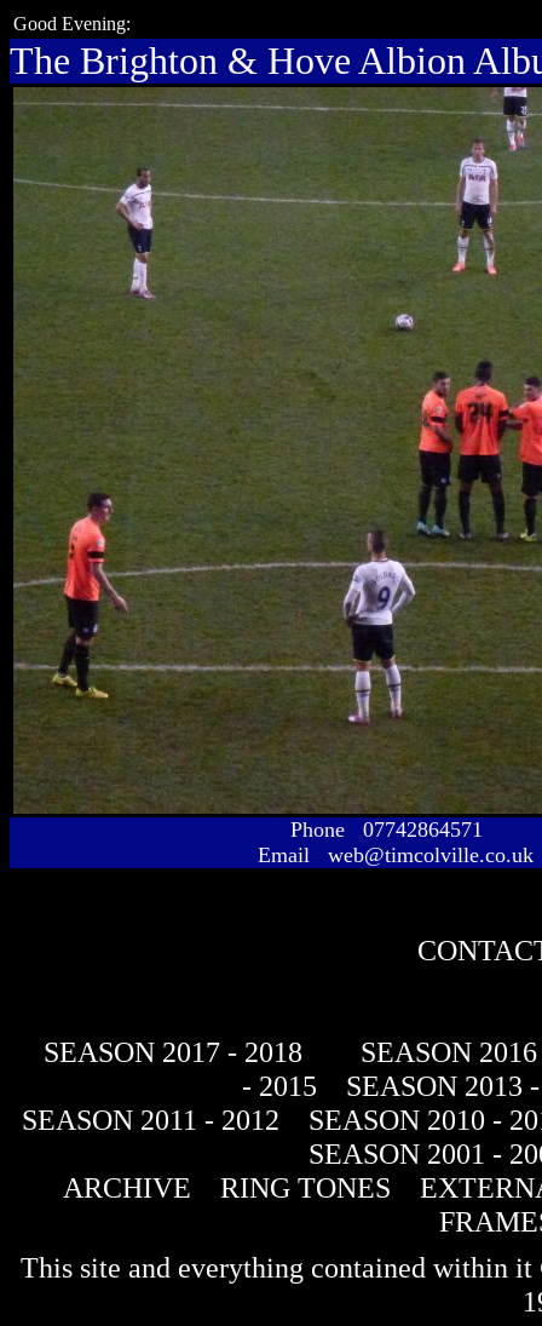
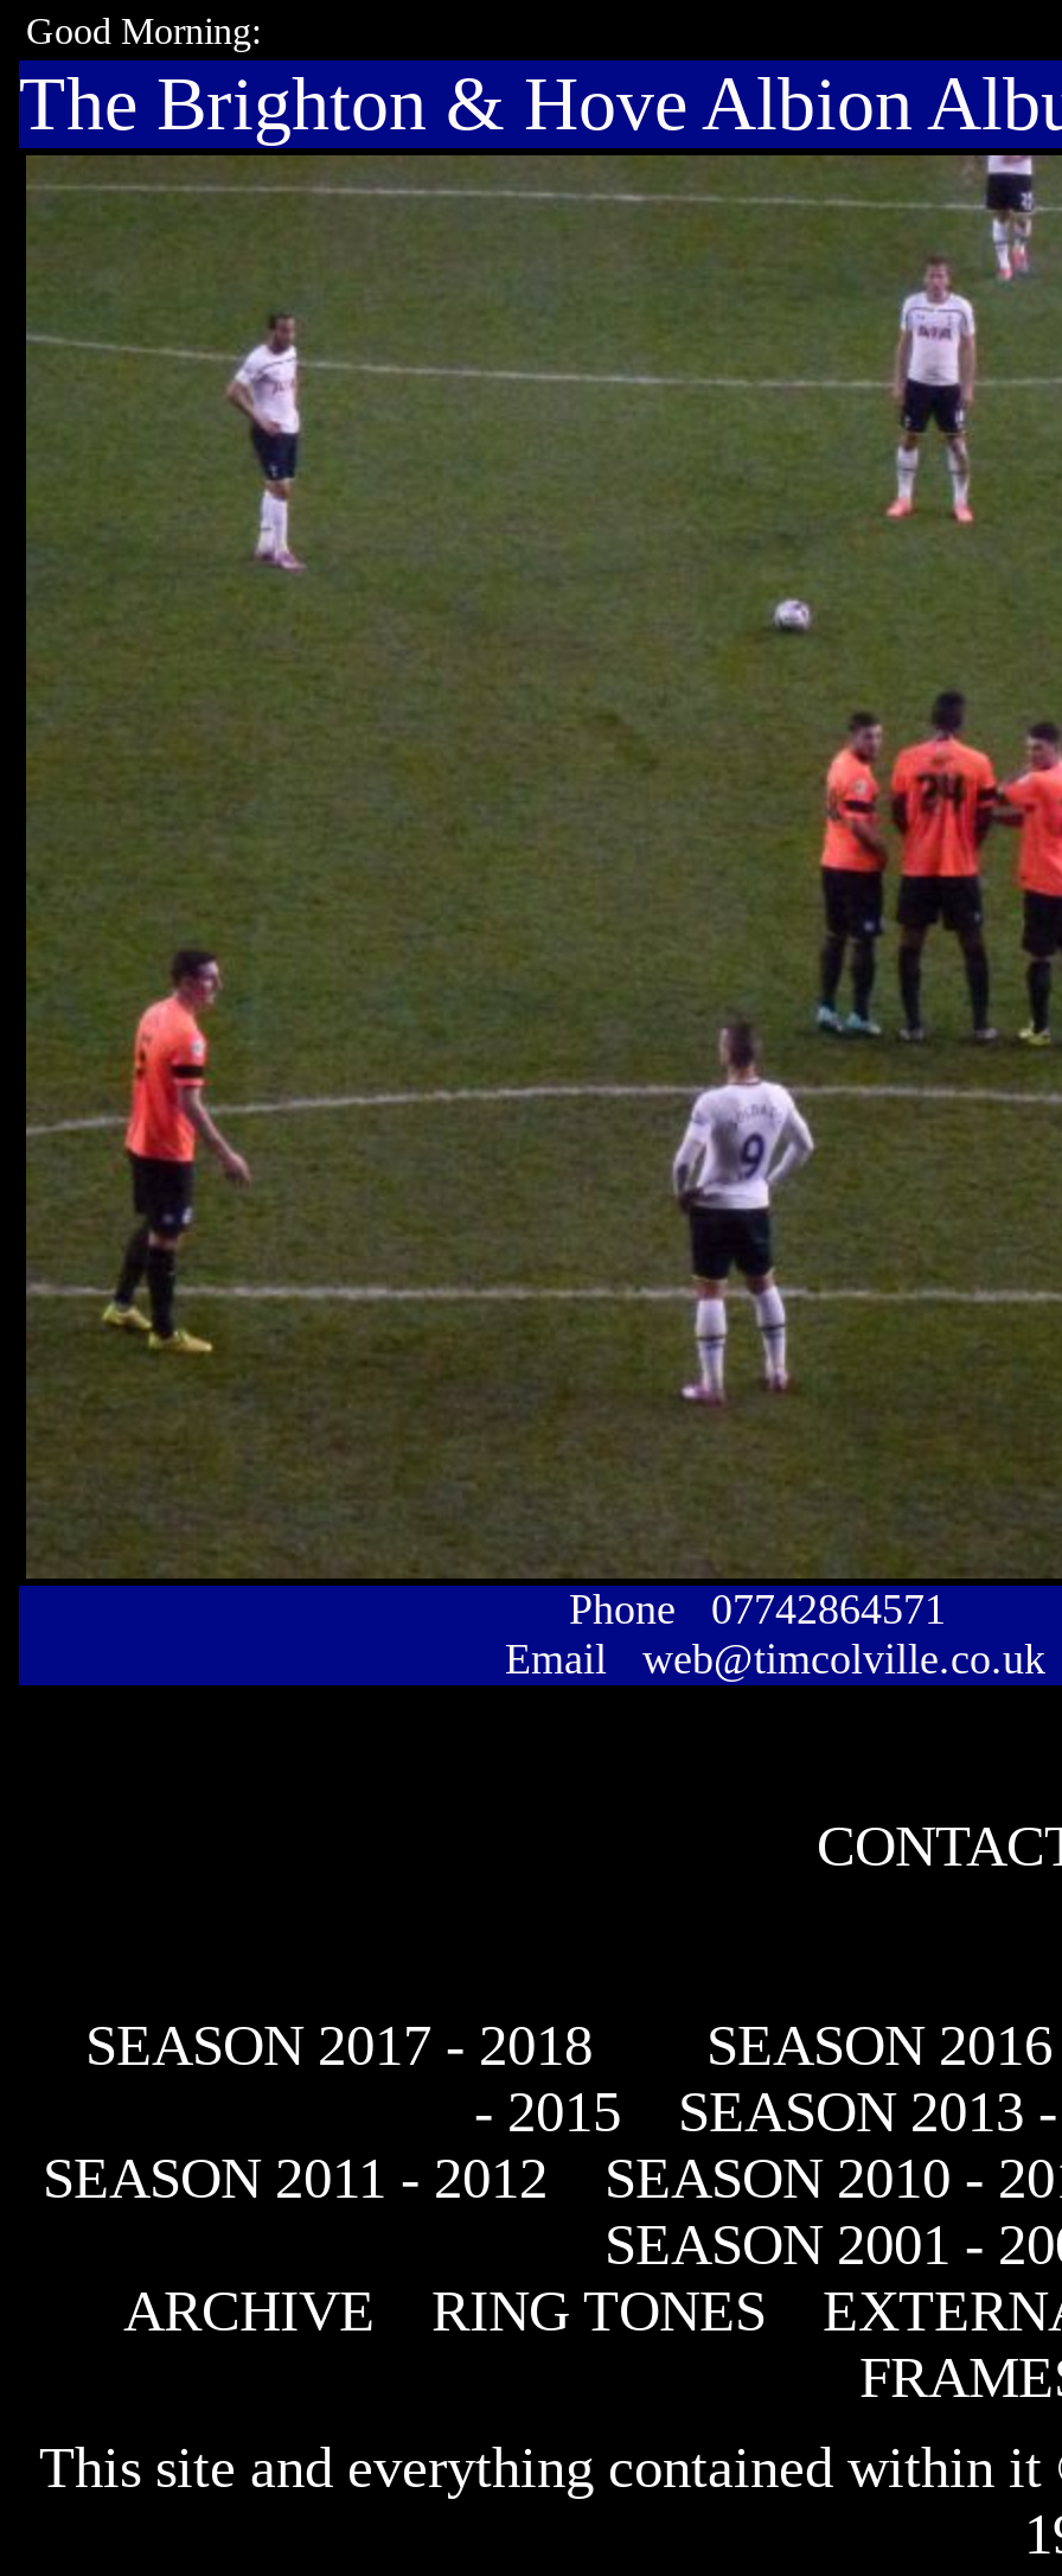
- Good Evening:
+ Good Morning:
